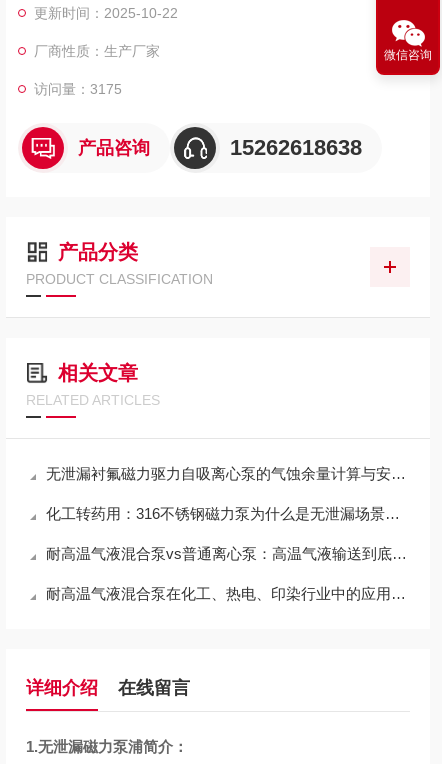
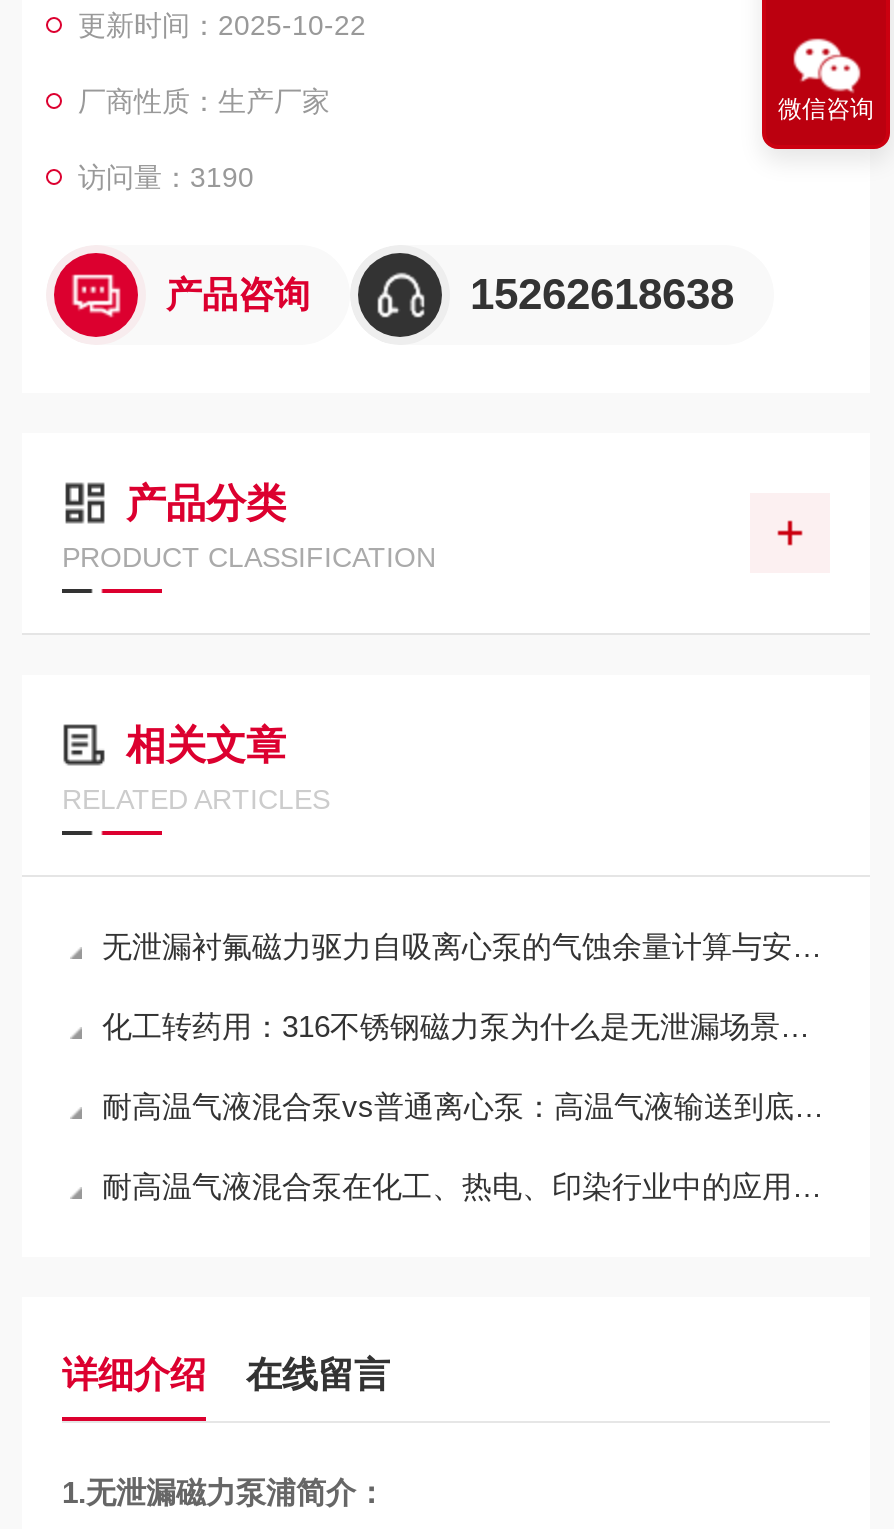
- 访问量：3175
+ 访问量：3190
